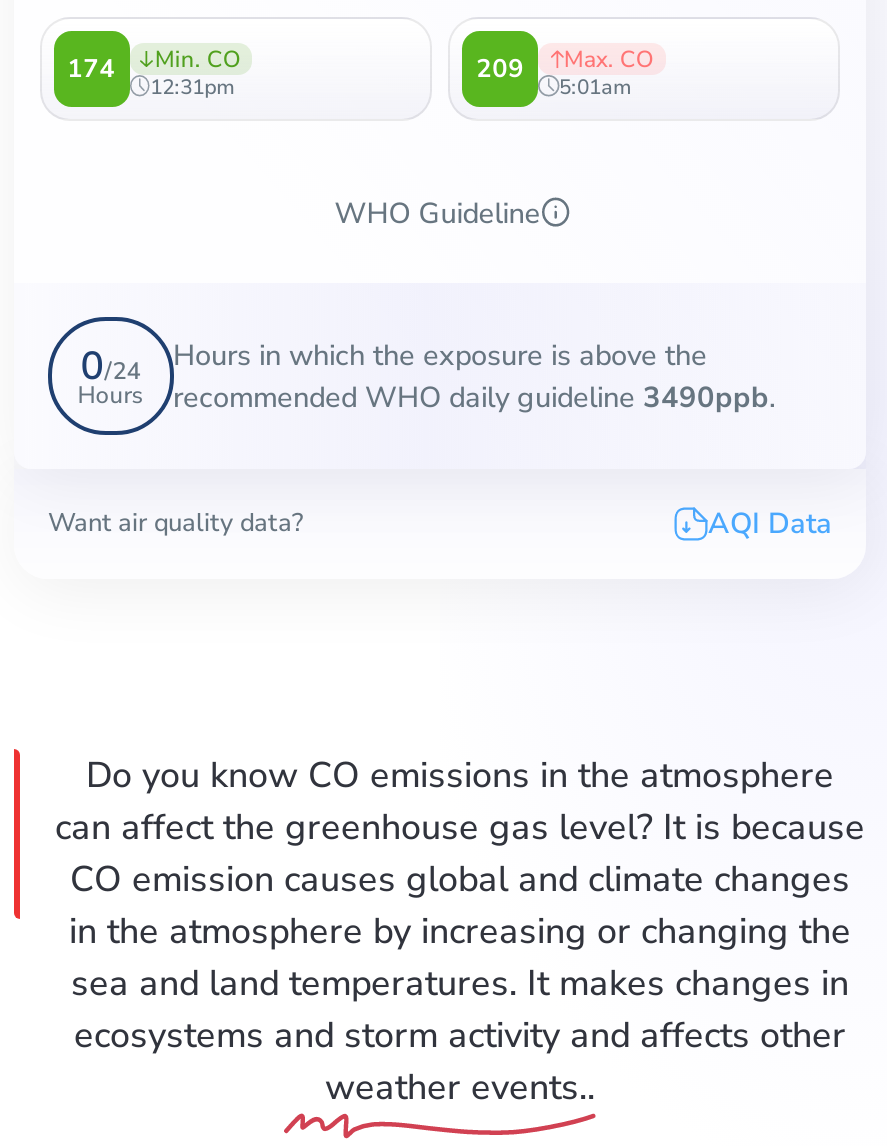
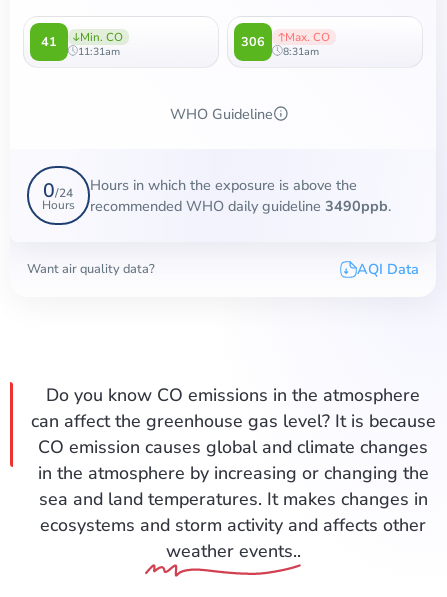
- 174 Min. CO
+ 41 Min. CO

- 209 Max. CO
+ 306 Max. CO

- 12:31pm
+ 11:31am

- 5:01am
+ 8:31am
